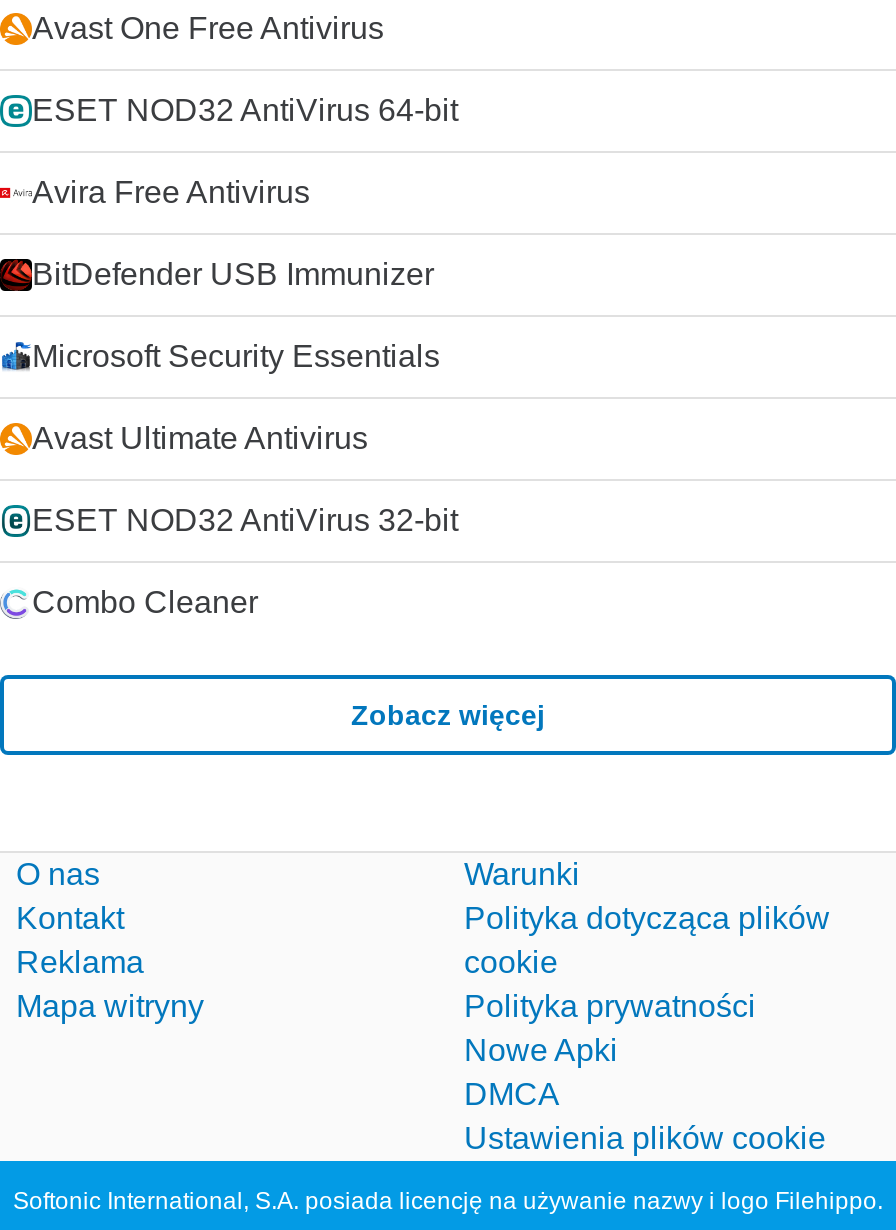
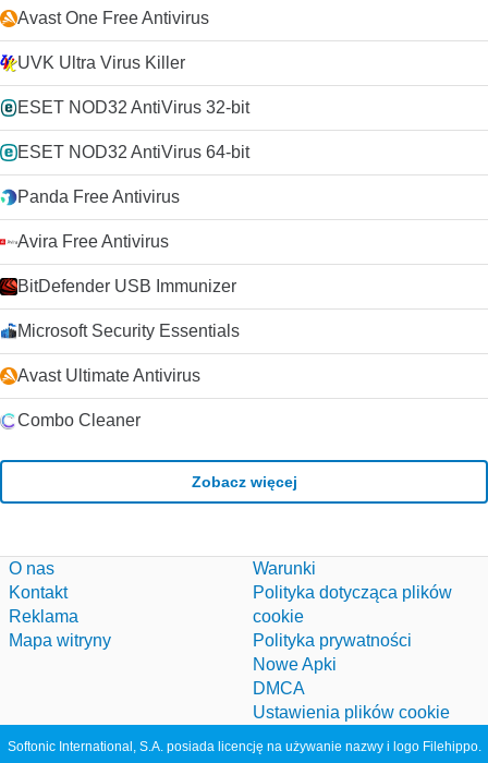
+ UVK Ultra Virus Killer

+ Panda Free Antivirus

moved down: Avira Free Antivirus | BitDefender USB Immunizer | Microsoft Security Essentials | Avast Ultimate Antivirus

moved up: ESET NOD32 AntiVirus 32-bit
